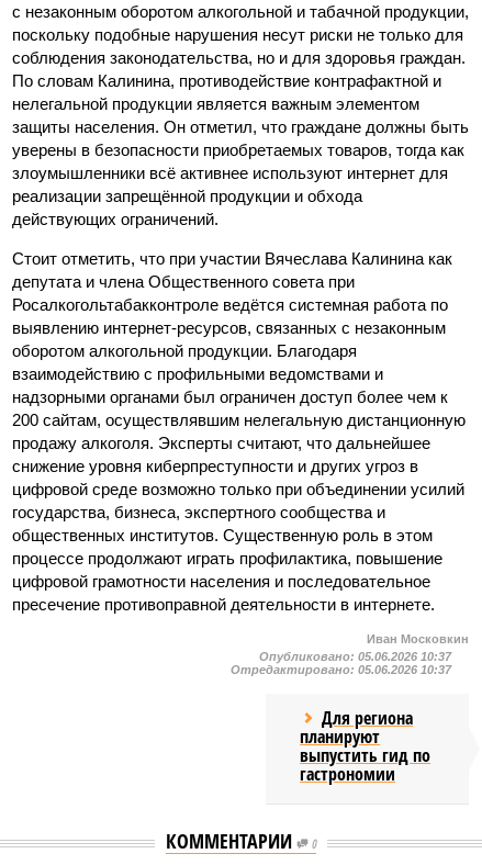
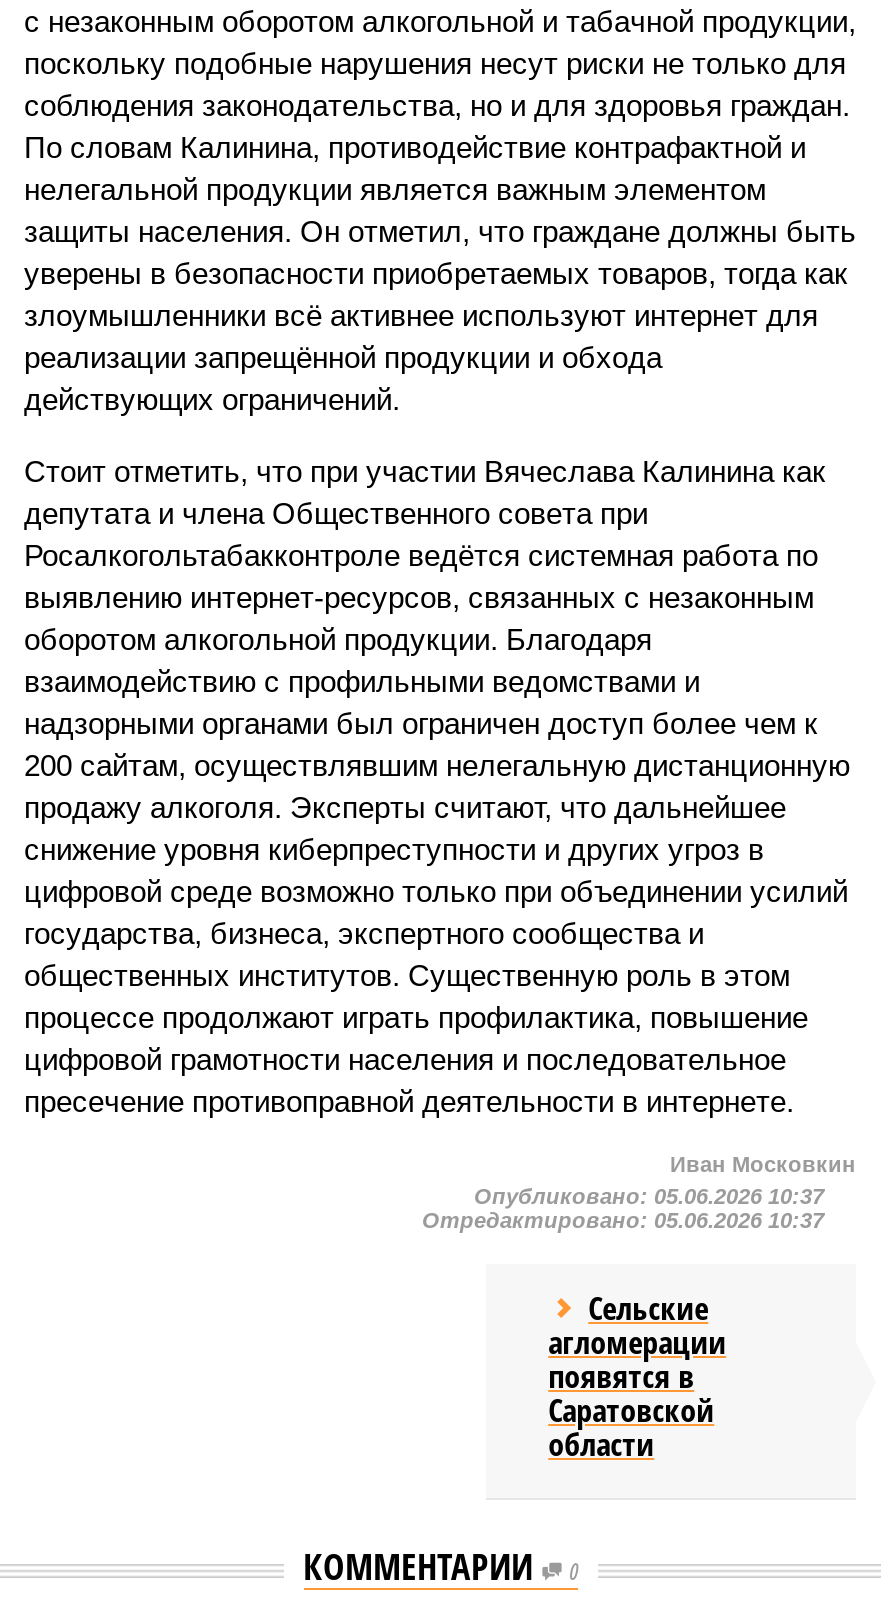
- Для региона
- планируют
- выпустить гид по
- гастрономии
+ Сельские
+ агломерации
+ появятся в
+ Саратовской
+ области
